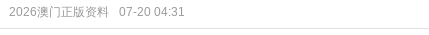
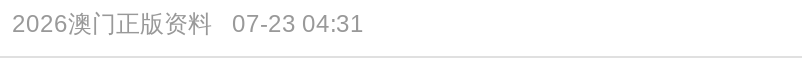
- 2026澳门正版资料 07-20 04:31
+ 2026澳门正版资料 07-23 04:31
